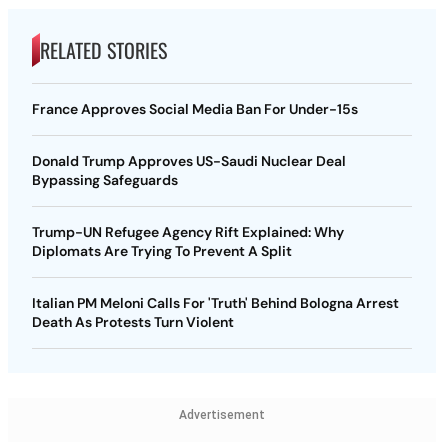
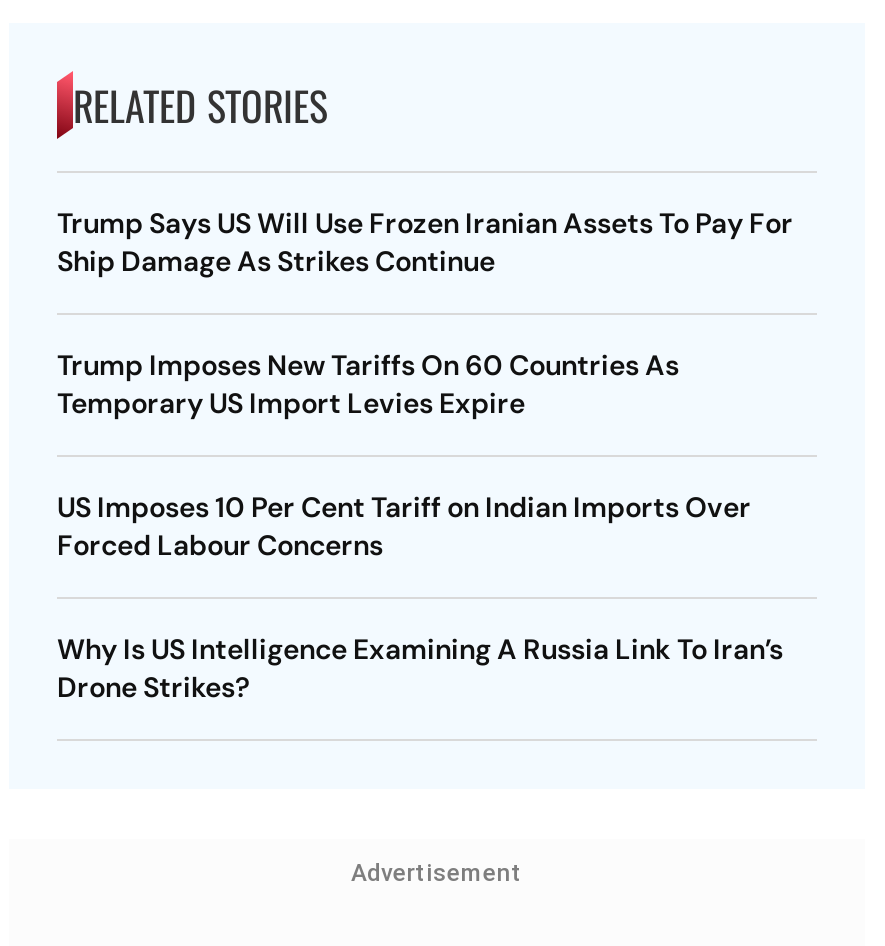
- France Approves Social Media Ban For Under-15s
+ Trump Says US Will Use Frozen Iranian Assets To Pay For
+ Ship Damage As Strikes Continue

- Donald Trump Approves US-Saudi Nuclear Deal
- Bypassing Safeguards
+ Trump Imposes New Tariffs On 60 Countries As
+ Temporary US Import Levies Expire

- Trump-UN Refugee Agency Rift Explained: Why
- Diplomats Are Trying To Prevent A Split
+ US Imposes 10 Per Cent Tariff on Indian Imports Over
+ Forced Labour Concerns

- Italian PM Meloni Calls For 'Truth' Behind Bologna Arrest
- Death As Protests Turn Violent
+ Why Is US Intelligence Examining A Russia Link To Iran’s
+ Drone Strikes?
